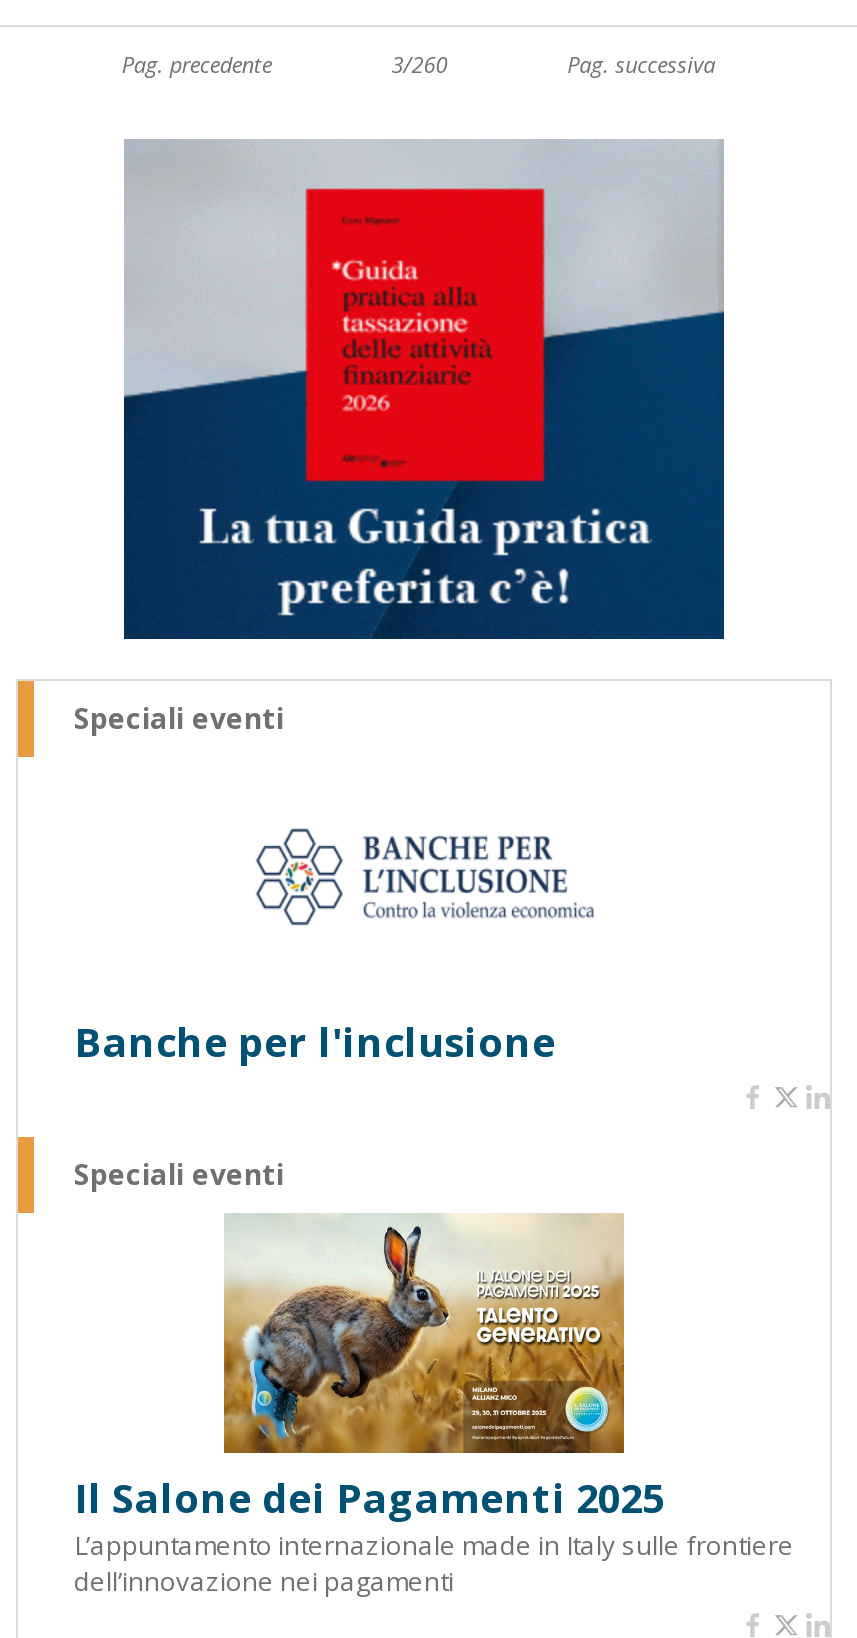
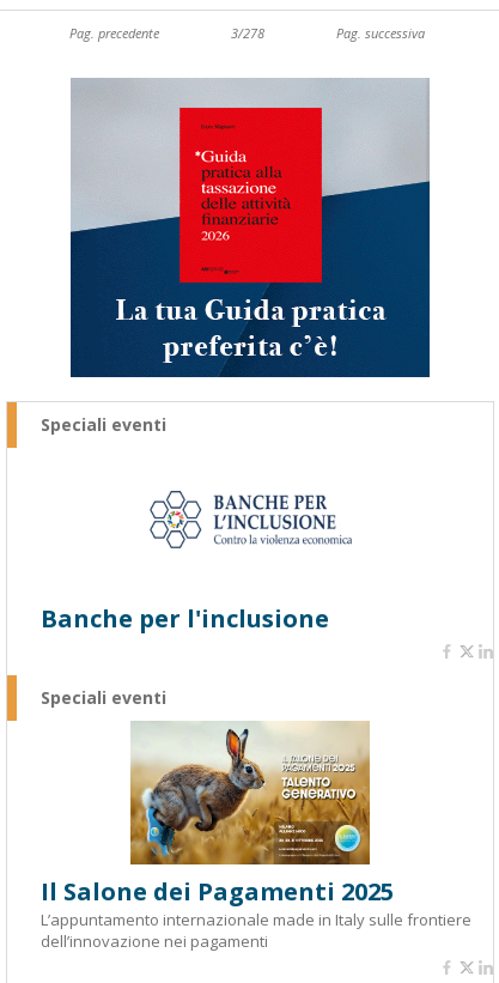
- 3/260
+ 3/278
